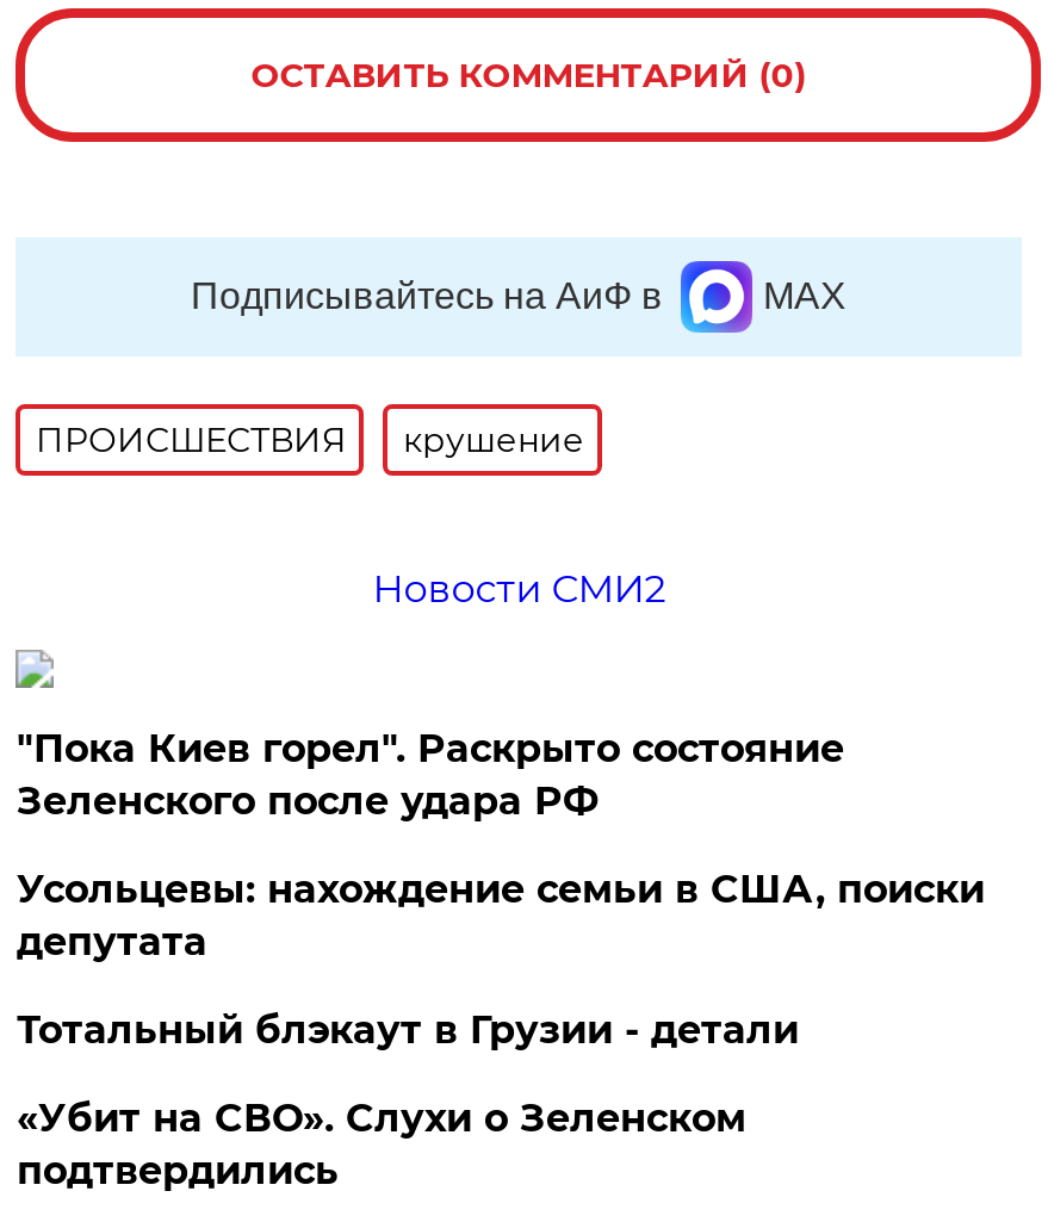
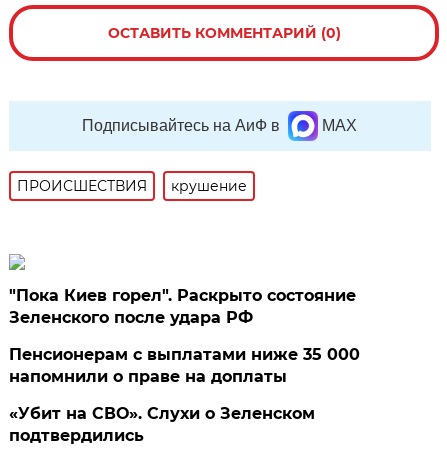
- Новости СМИ2

- Усольцевы: нахождение семьи в США, поиски
- депутата
- Тотальный блэкаут в Грузии - детали
+ Пенсионерам с выплатами ниже 35 000
+ напомнили о праве на доплаты
